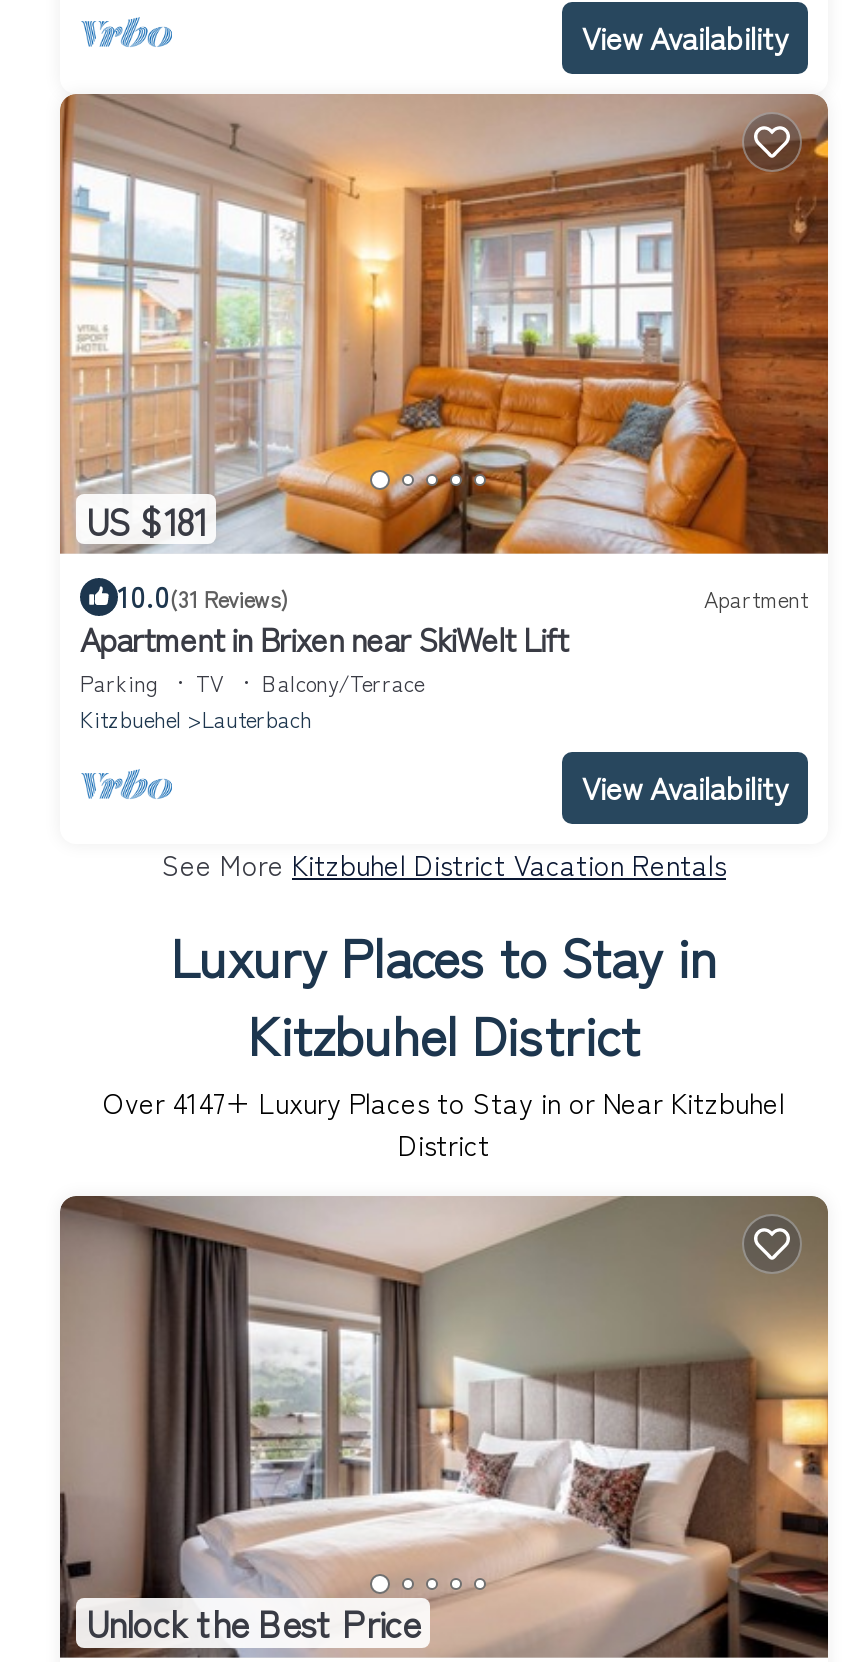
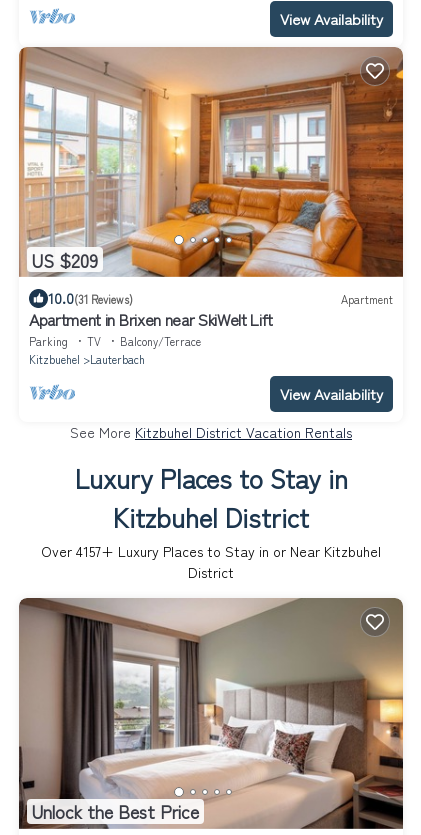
- US $181
+ US $209

- Over 4147+ Luxury Places to Stay in or Near Kitzbuhel
+ Over 4157+ Luxury Places to Stay in or Near Kitzbuhel
